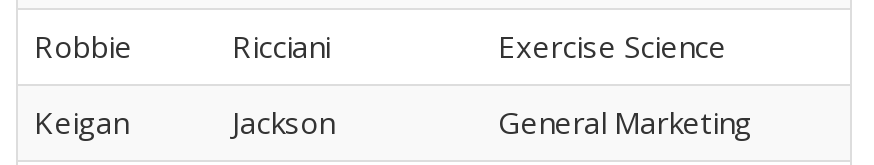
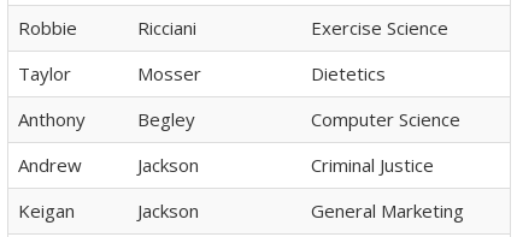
+ Taylor
+ Mosser
+ Dietetics
+ Anthony
+ Begley
+ Computer Science
+ Andrew
+ Jackson
+ Criminal Justice
